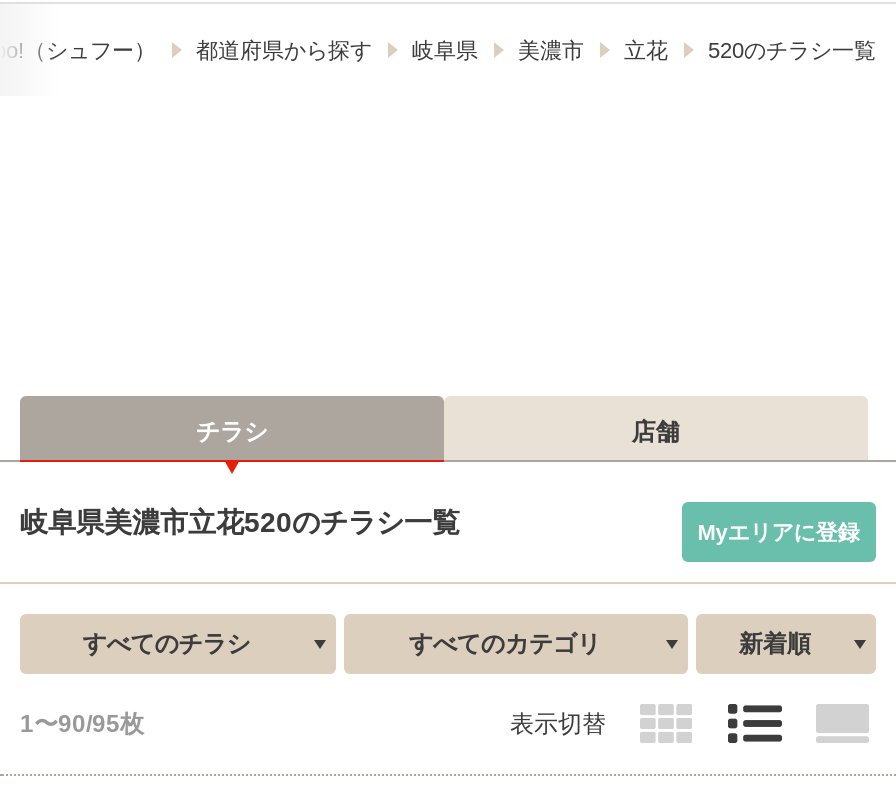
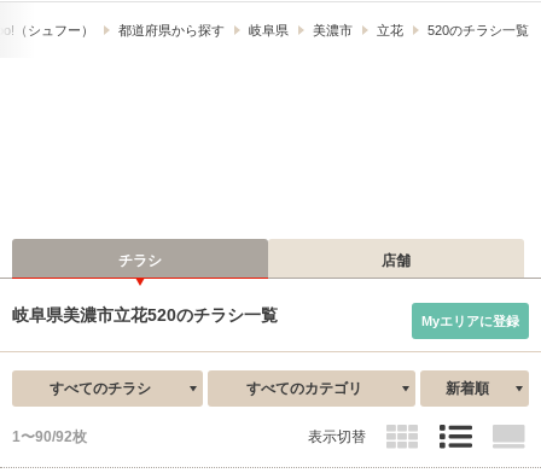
- 1〜90/95枚
+ 1〜90/92枚
